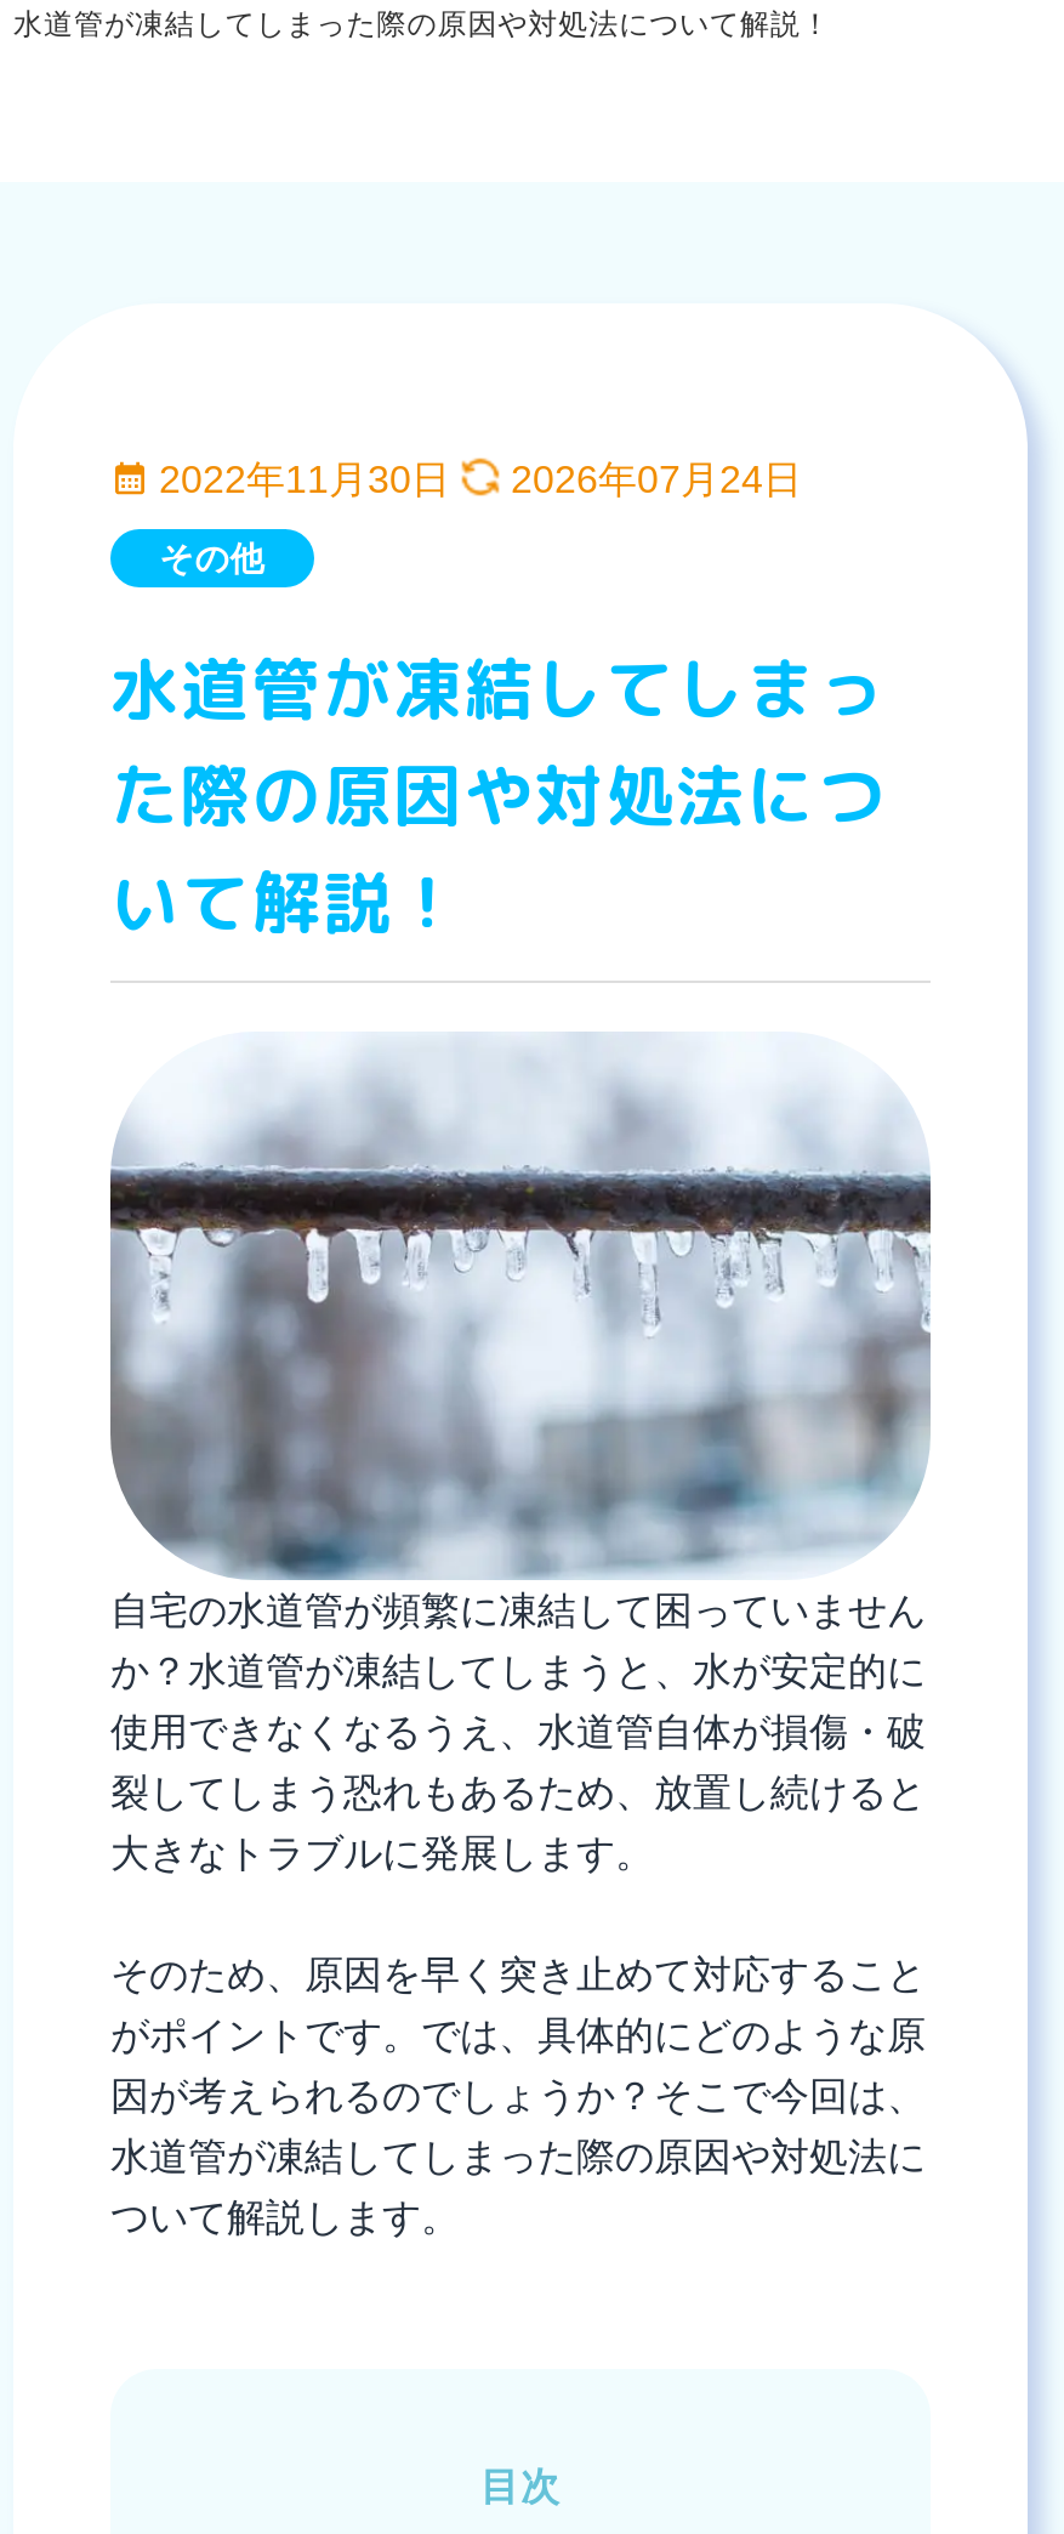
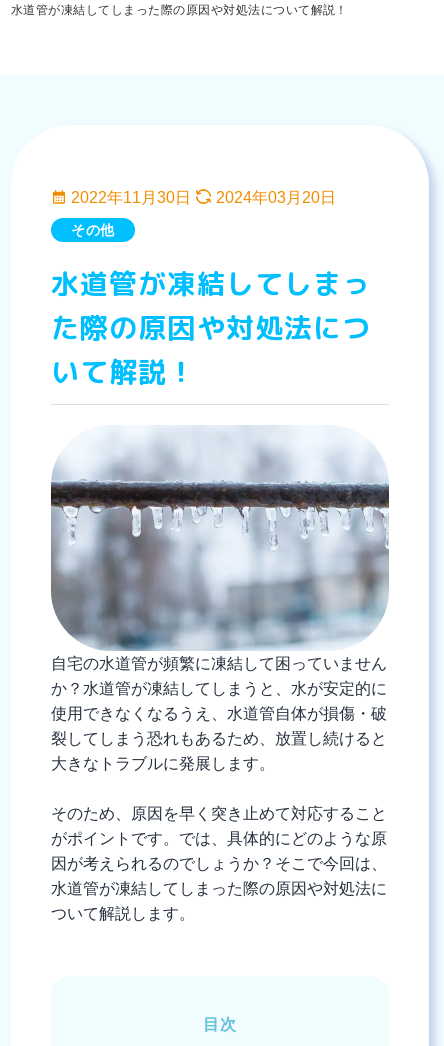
- 2022年11月30日 2026年07月24日
+ 2022年11月30日 2024年03月20日
